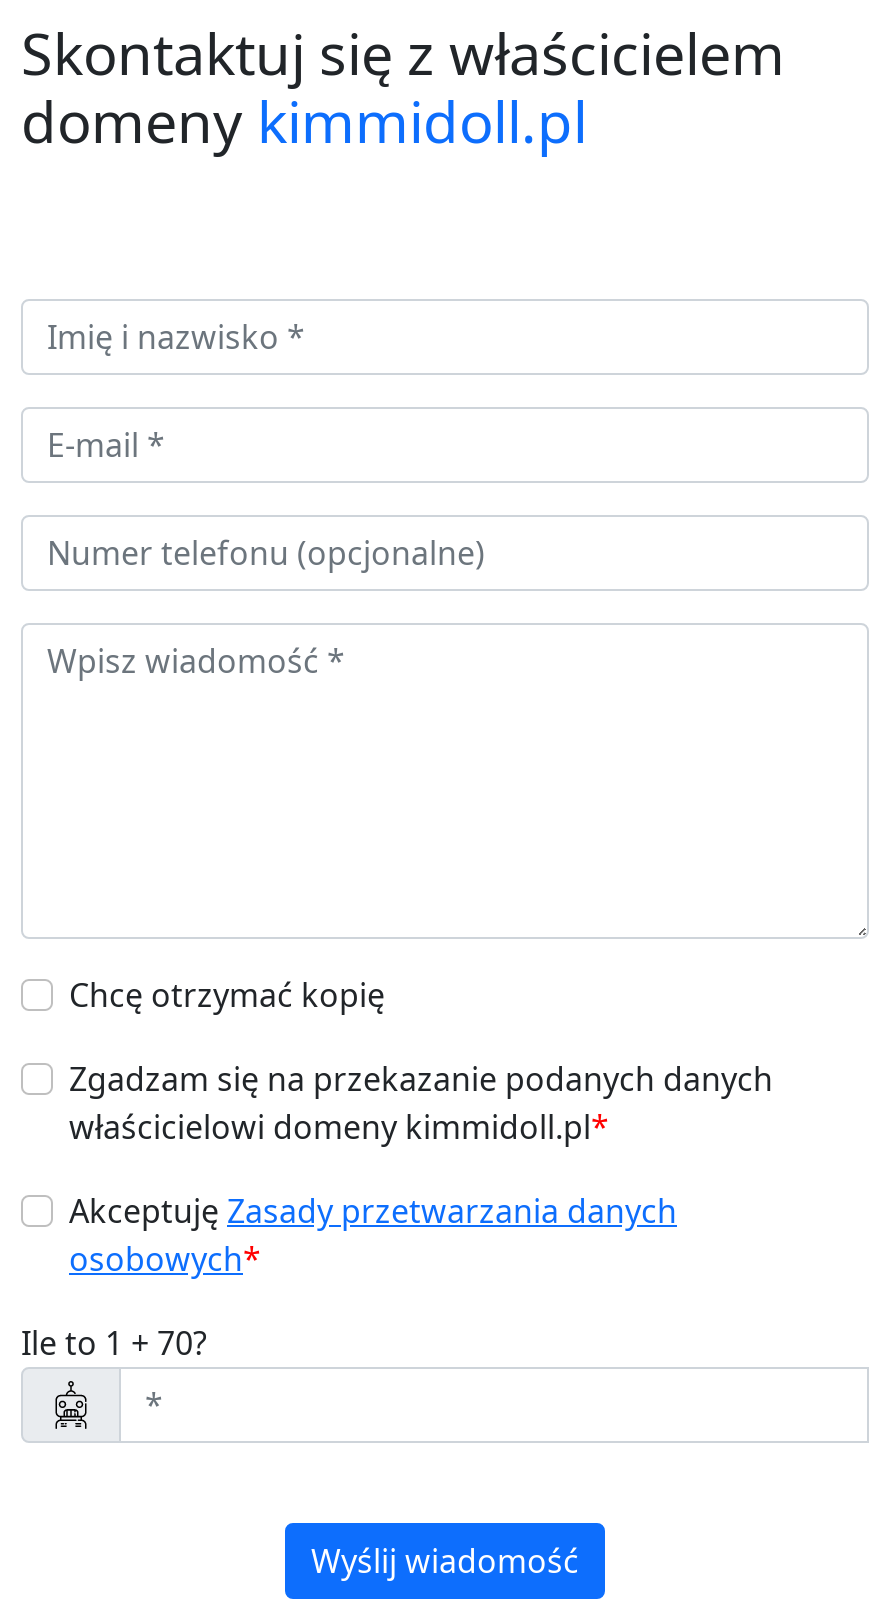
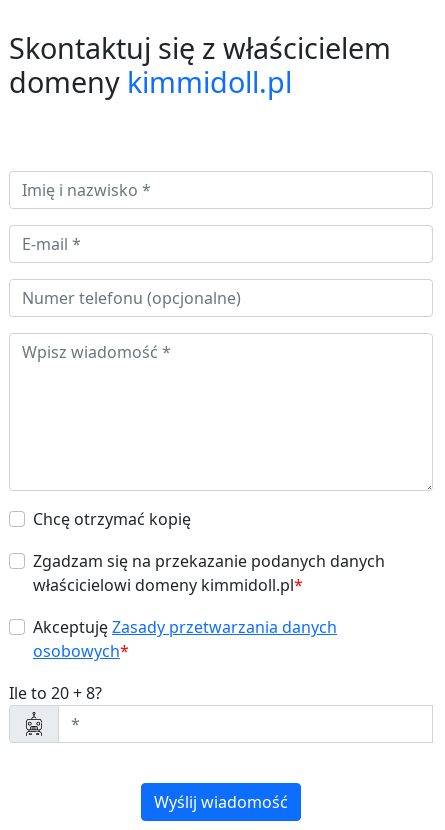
- Ile to 1 + 70?
+ Ile to 20 + 8?
